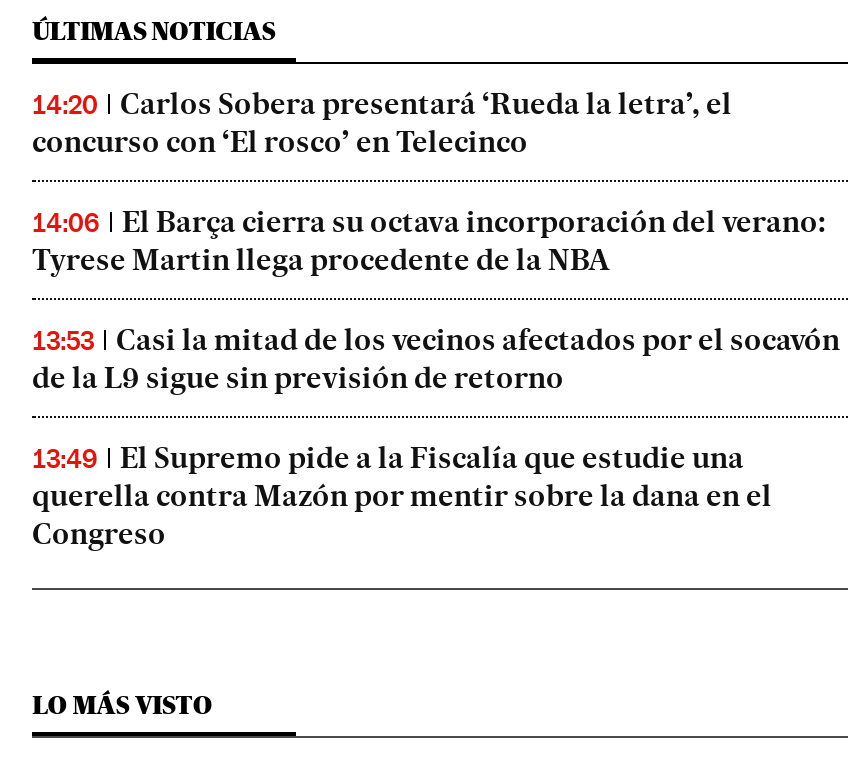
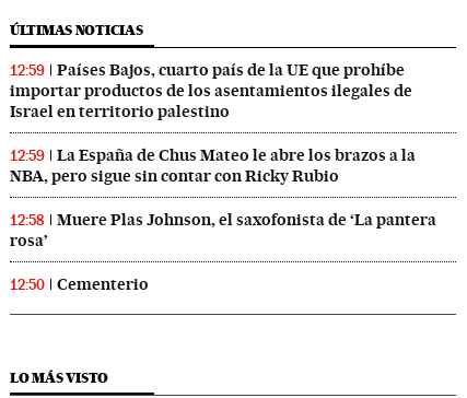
- 14:20
- Carlos Sobera presentará ‘Rueda la letra’, el
- concurso con ‘El rosco’ en Telecinco
+ 12:59
+ Países Bajos, cuarto país de la UE que prohíbe
+ importar productos de los asentamientos ilegales de
+ Israel en territorio palestino

- 14:06
- El Barça cierra su octava incorporación del verano:
- Tyrese Martin llega procedente de la NBA
+ 12:59
+ La España de Chus Mateo le abre los brazos a la
+ NBA, pero sigue sin contar con Ricky Rubio

- 13:53
- Casi la mitad de los vecinos afectados por el socavón
- de la L9 sigue sin previsión de retorno
+ 12:58
+ Muere Plas Johnson, el saxofonista de ‘La pantera
+ rosa’

- 13:49
- El Supremo pide a la Fiscalía que estudie una
- querella contra Mazón por mentir sobre la dana en el
- Congreso
+ 12:50
+ Cementerio
